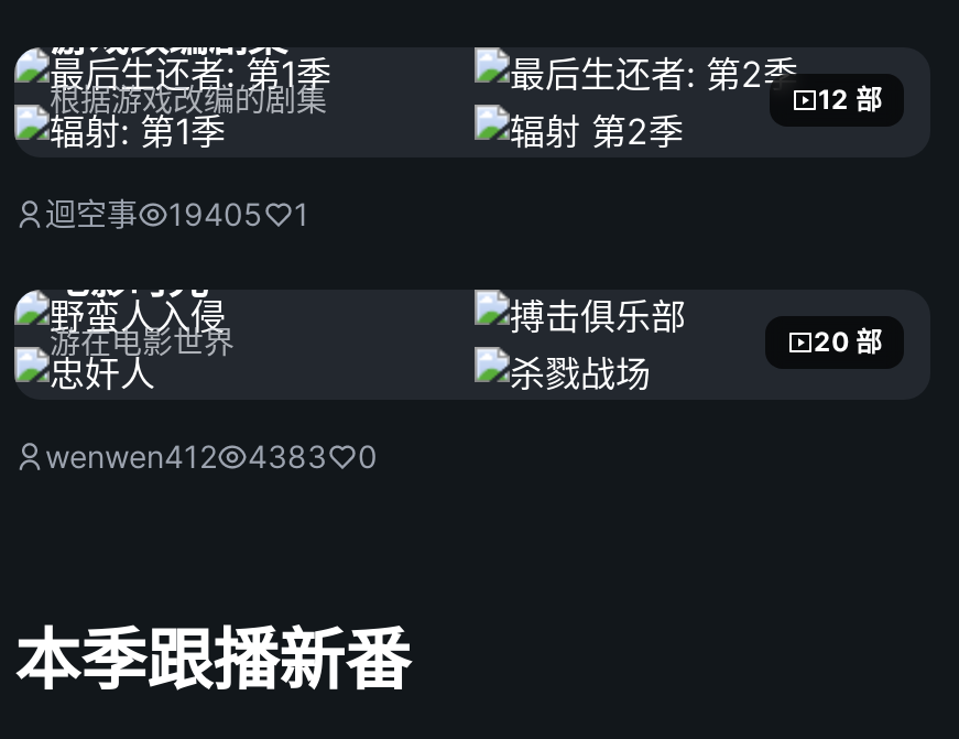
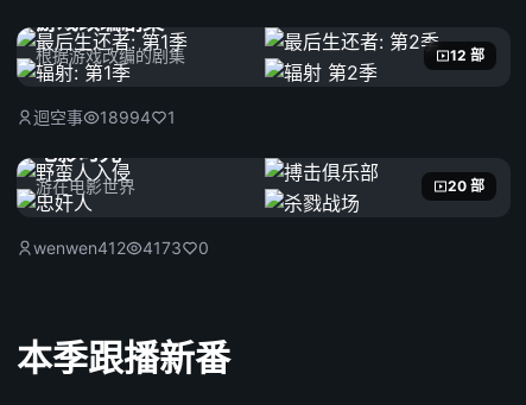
- 迴空事 19405 1
+ 迴空事 18994 1

- wenwen412 4383 0
+ wenwen412 4173 0
